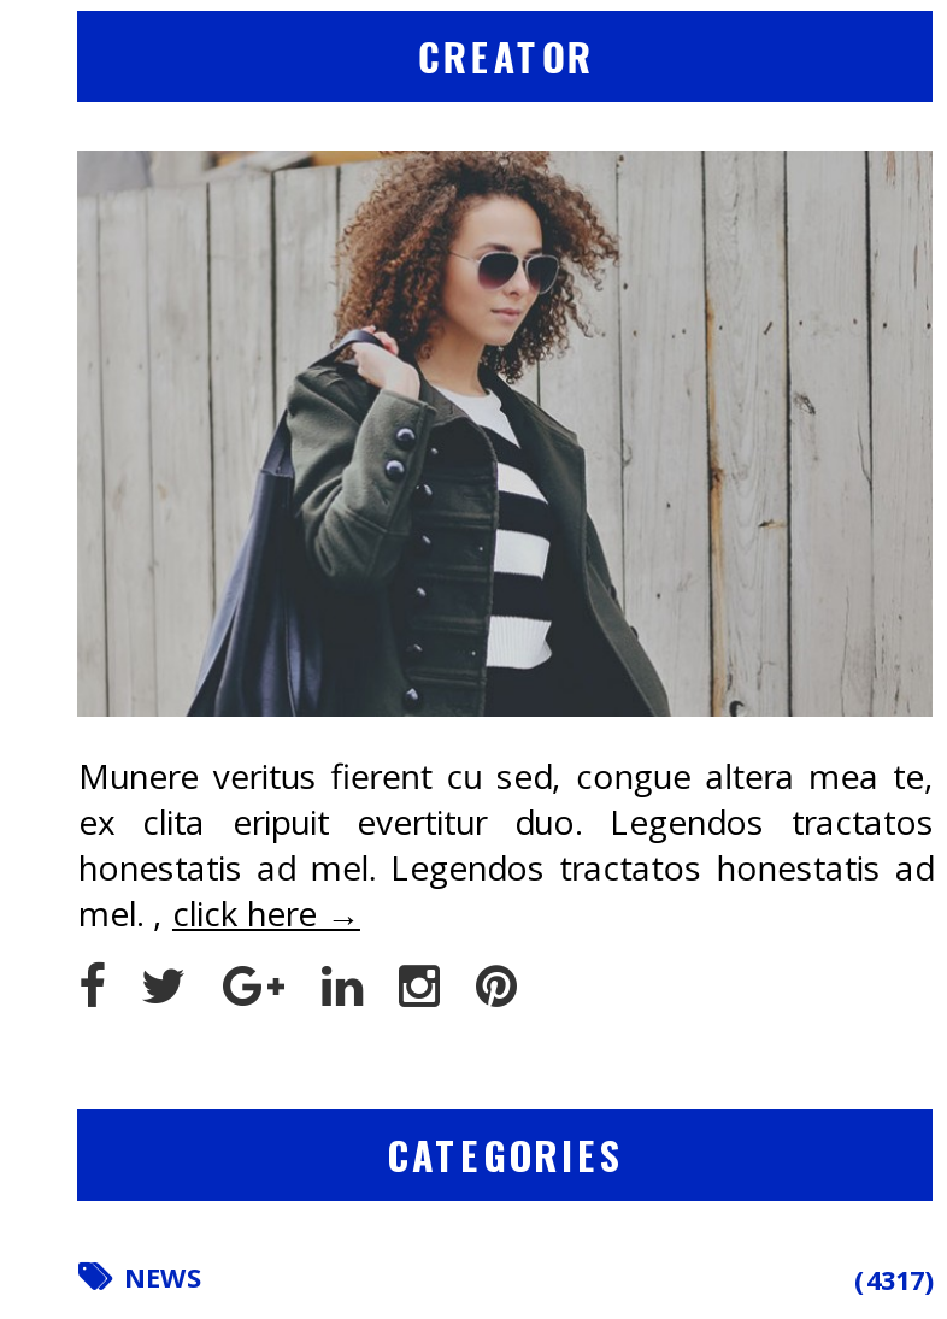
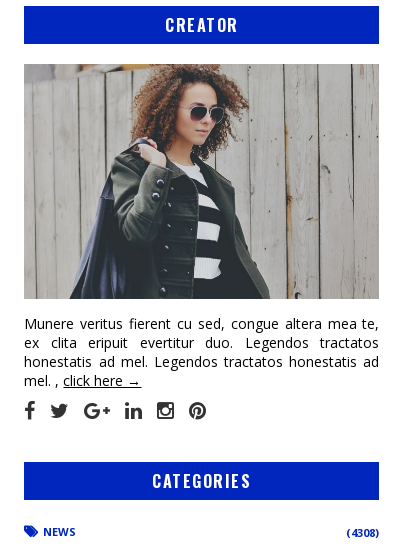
- (4317)
+ (4308)
